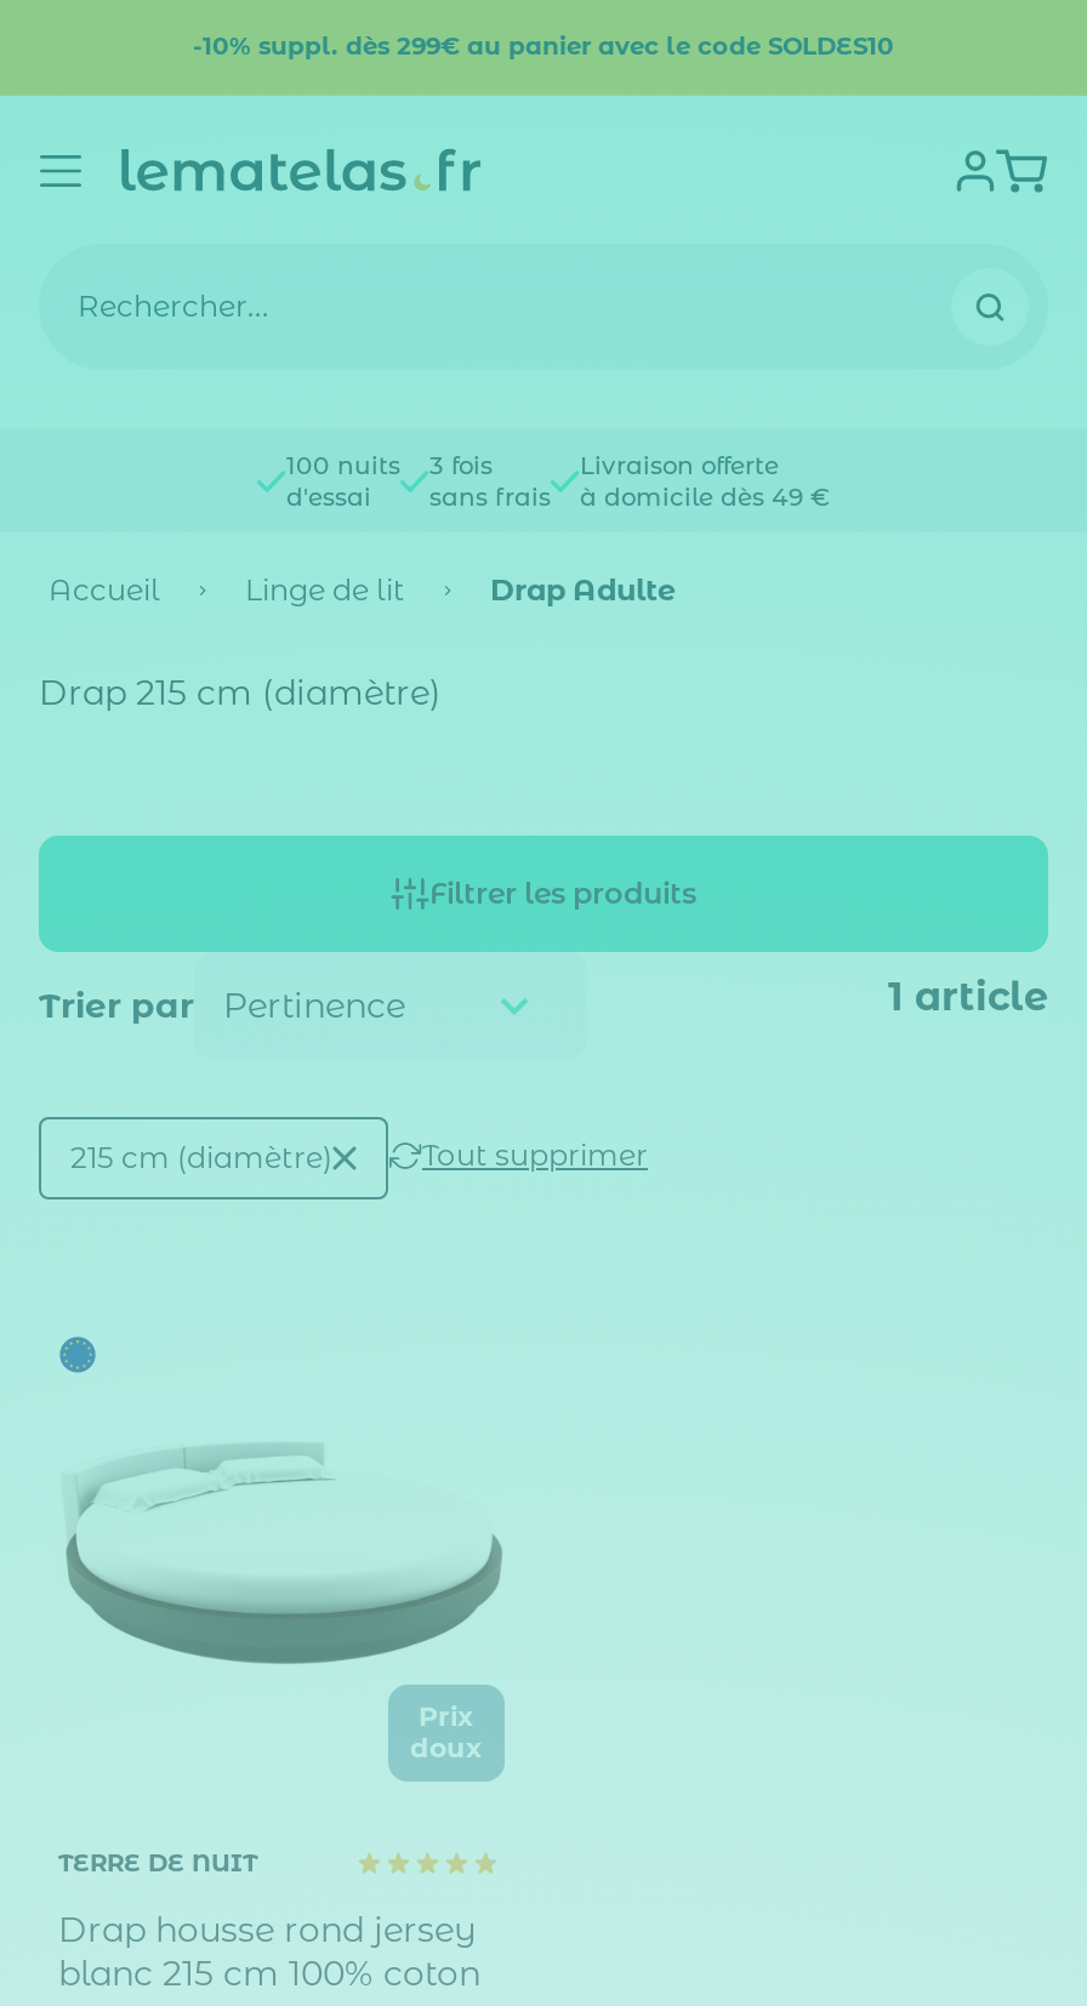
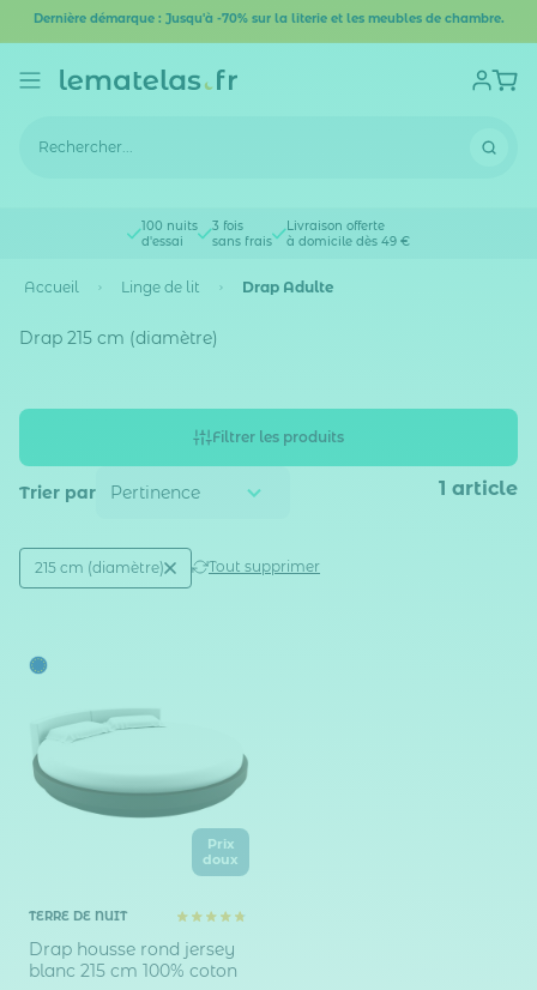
- -10% suppl. dès 299€ au panier avec le code SOLDES10
+ Dernière démarque : Jusqu'à -70% sur la literie et les meubles de chambre.
